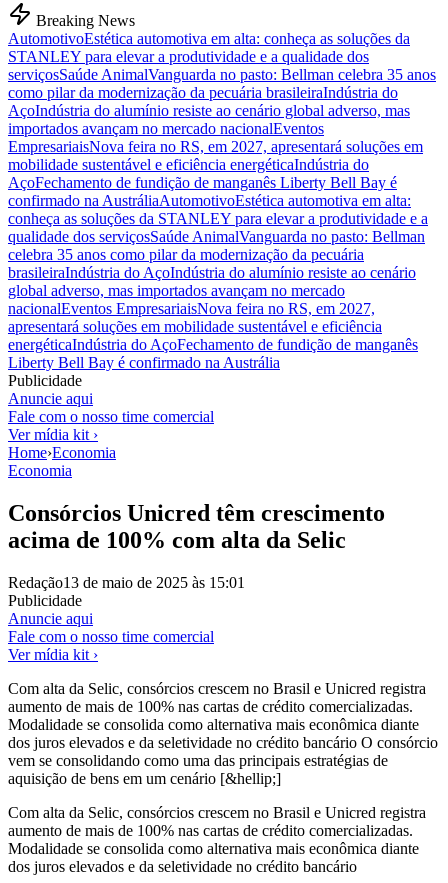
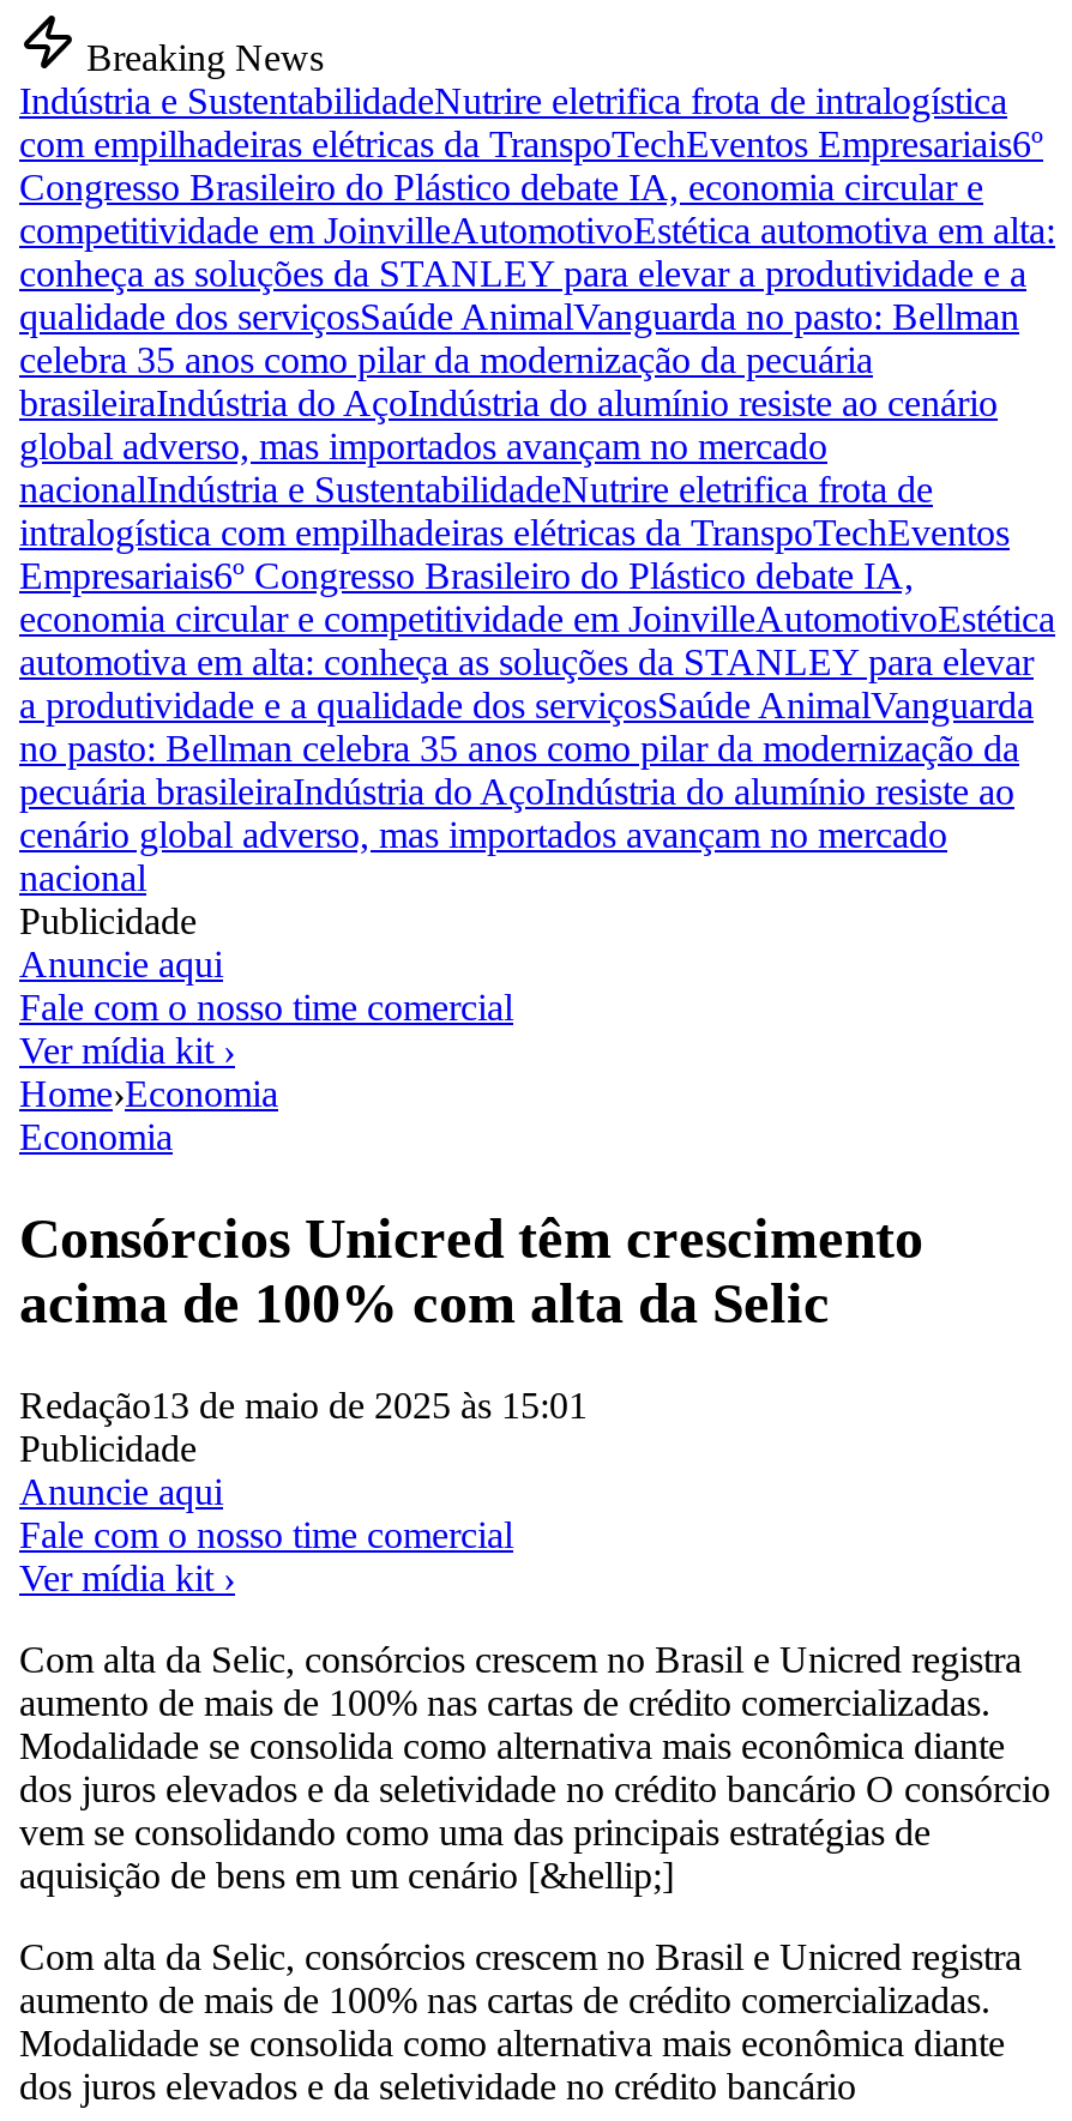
- AutomotivoEstética automotiva em alta: conheça as soluções da
- STANLEY para elevar a produtividade e a qualidade dos
- serviçosSaúde AnimalVanguarda no pasto: Bellman celebra 35 anos
- como pilar da modernização da pecuária brasileiraIndústria do
- AçoIndústria do alumínio resiste ao cenário global adverso, mas
- importados avançam no mercado nacionalEventos
- EmpresariaisNova feira no RS, em 2027, apresentará soluções em
- mobilidade sustentável e eficiência energéticaIndústria do
- AçoFechamento de fundição de manganês Liberty Bell Bay é
- confirmado na AustráliaAutomotivoEstética automotiva em alta:
+ Indústria e SustentabilidadeNutrire eletrifica frota de intralogística
+ com empilhadeiras elétricas da TranspoTechEventos Empresariais6º
+ Congresso Brasileiro do Plástico debate IA, economia circular e
+ competitividade em JoinvilleAutomotivoEstética automotiva em alta:

moved up: conheça as soluções da STANLEY para elevar a produtividade e a | qualidade dos serviçosSaúde AnimalVanguarda no pasto: Bellman | celebra 35 anos como pilar da modernização da pecuária | brasileiraIndústria do AçoIndústria do alumínio resiste ao cenário | global adverso, mas importados avançam no mercado

- nacionalEventos EmpresariaisNova feira no RS, em 2027,
- apresentará soluções em mobilidade sustentável e eficiência
- energéticaIndústria do AçoFechamento de fundição de manganês
- Liberty Bell Bay é confirmado na Austrália
+ nacionalIndústria e SustentabilidadeNutrire eletrifica frota de
+ intralogística com empilhadeiras elétricas da TranspoTechEventos
+ Empresariais6º Congresso Brasileiro do Plástico debate IA,
+ economia circular e competitividade em JoinvilleAutomotivoEstética
+ automotiva em alta: conheça as soluções da STANLEY para elevar
+ a produtividade e a qualidade dos serviçosSaúde AnimalVanguarda
+ no pasto: Bellman celebra 35 anos como pilar da modernização da
+ pecuária brasileiraIndústria do AçoIndústria do alumínio resiste ao
+ cenário global adverso, mas importados avançam no mercado
+ nacional
